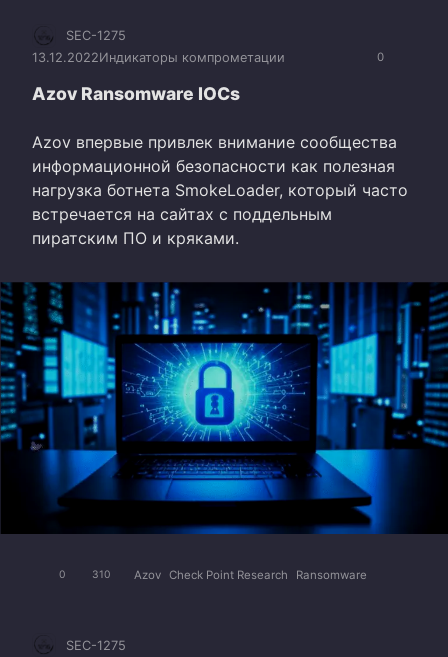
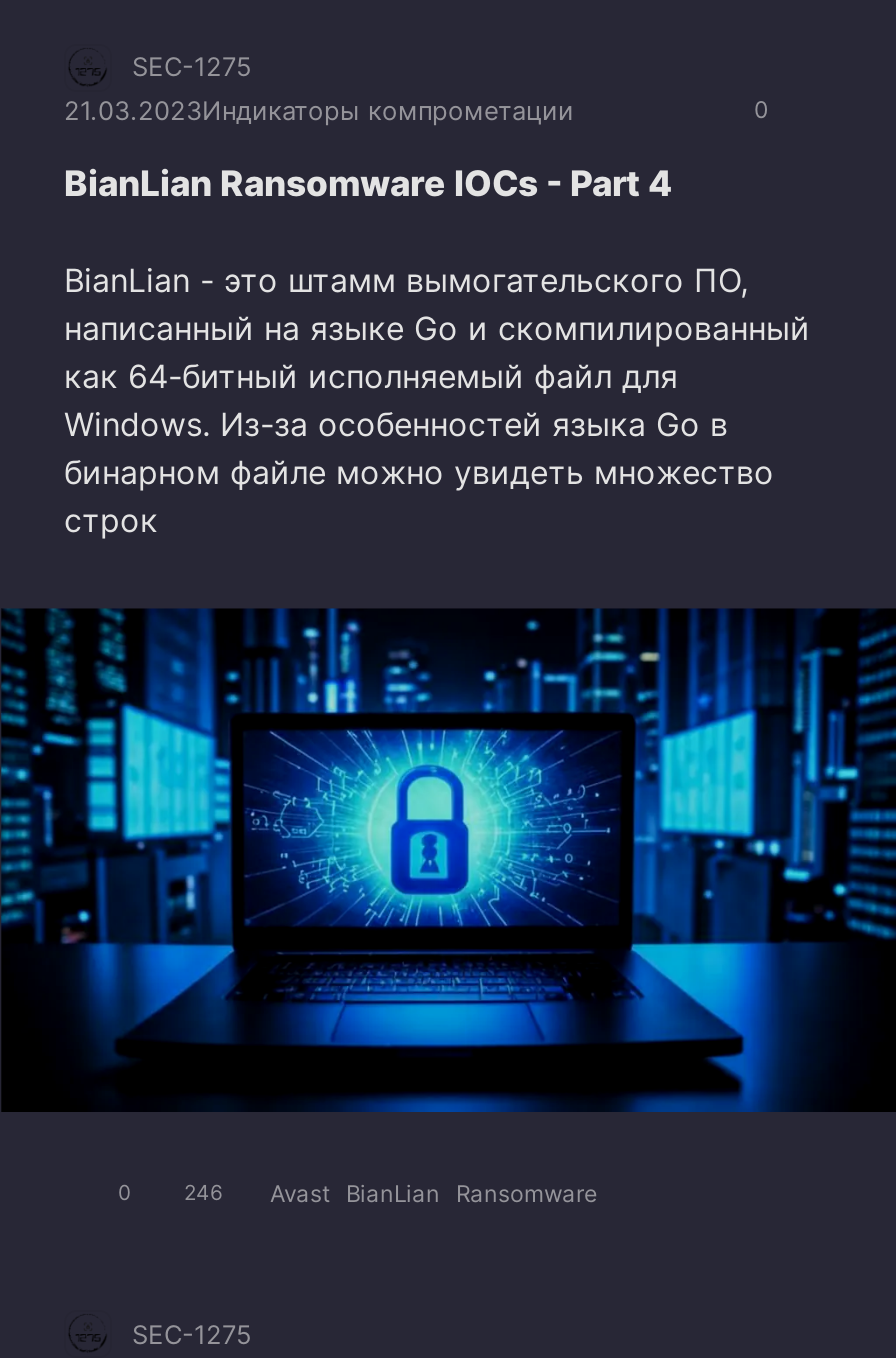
- 13.12.2022Индикаторы компрометации
+ 21.03.2023Индикаторы компрометации

- Azov Ransomware IOCs
+ BianLian Ransomware IOCs - Part 4

- Azov впервые привлек внимание сообщества
- информационной безопасности как полезная
- нагрузка ботнета SmokeLoader, который часто
- встречается на сайтах с поддельным
- пиратским ПО и кряками.
+ BianLian - это штамм вымогательского ПО,
+ написанный на языке Go и скомпилированный
+ как 64-битный исполняемый файл для
+ Windows. Из-за особенностей языка Go в
+ бинарном файле можно увидеть множество
+ строк

- 310
- Azov Check Point Research Ransomware
+ 246
+ Avast BianLian Ransomware
